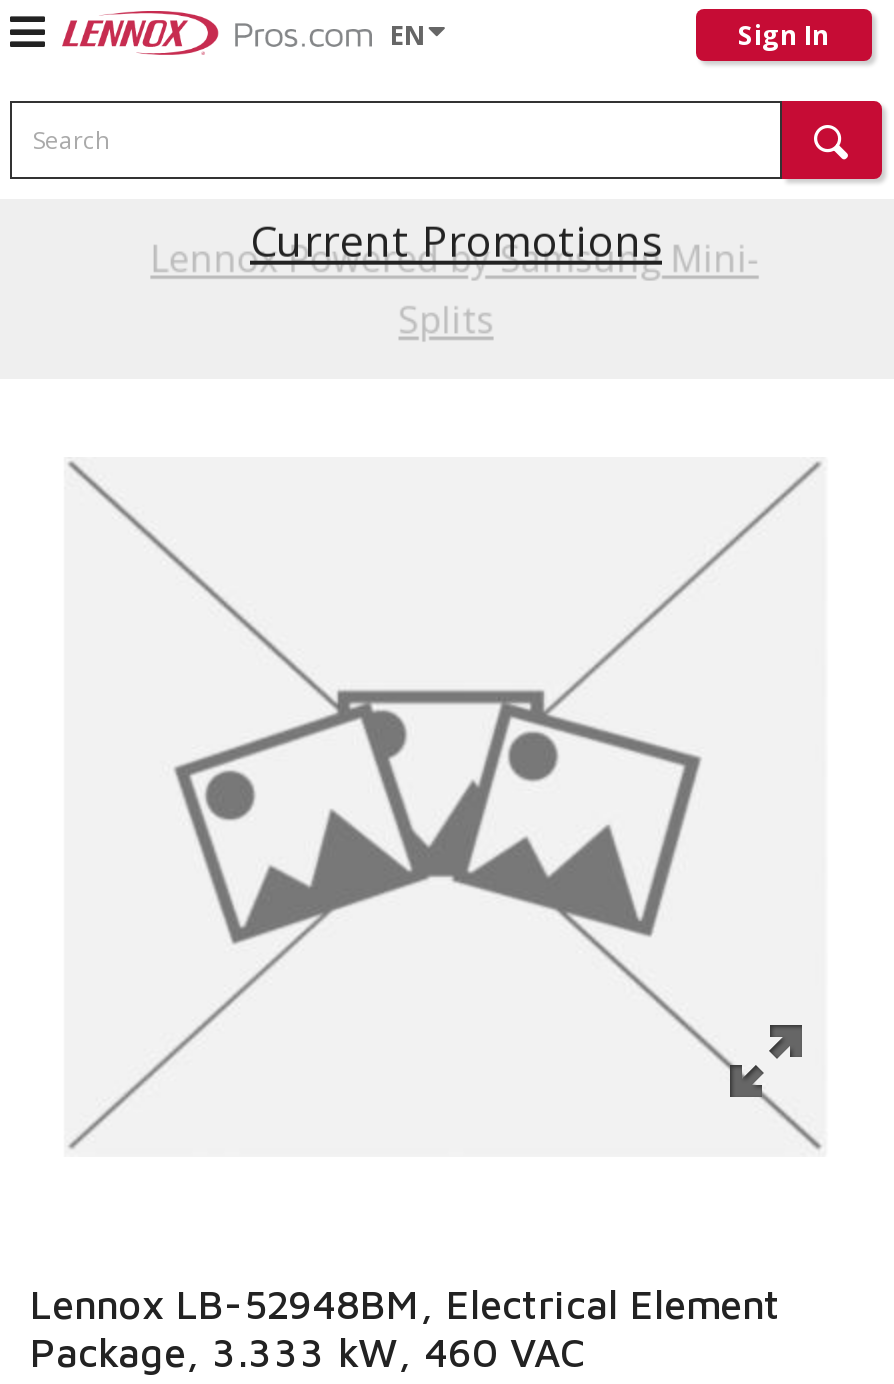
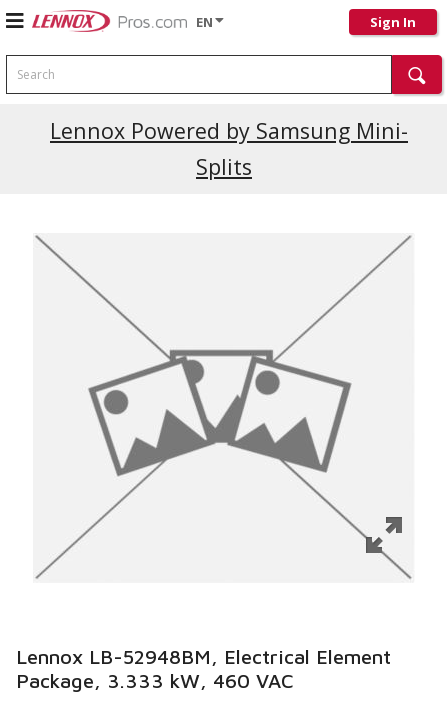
- Current Promotions
+ Lennox Powered by Samsung Mini-
+ Splits
